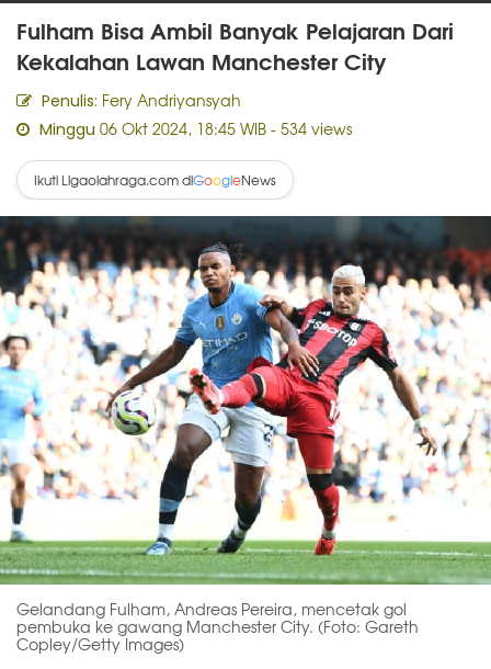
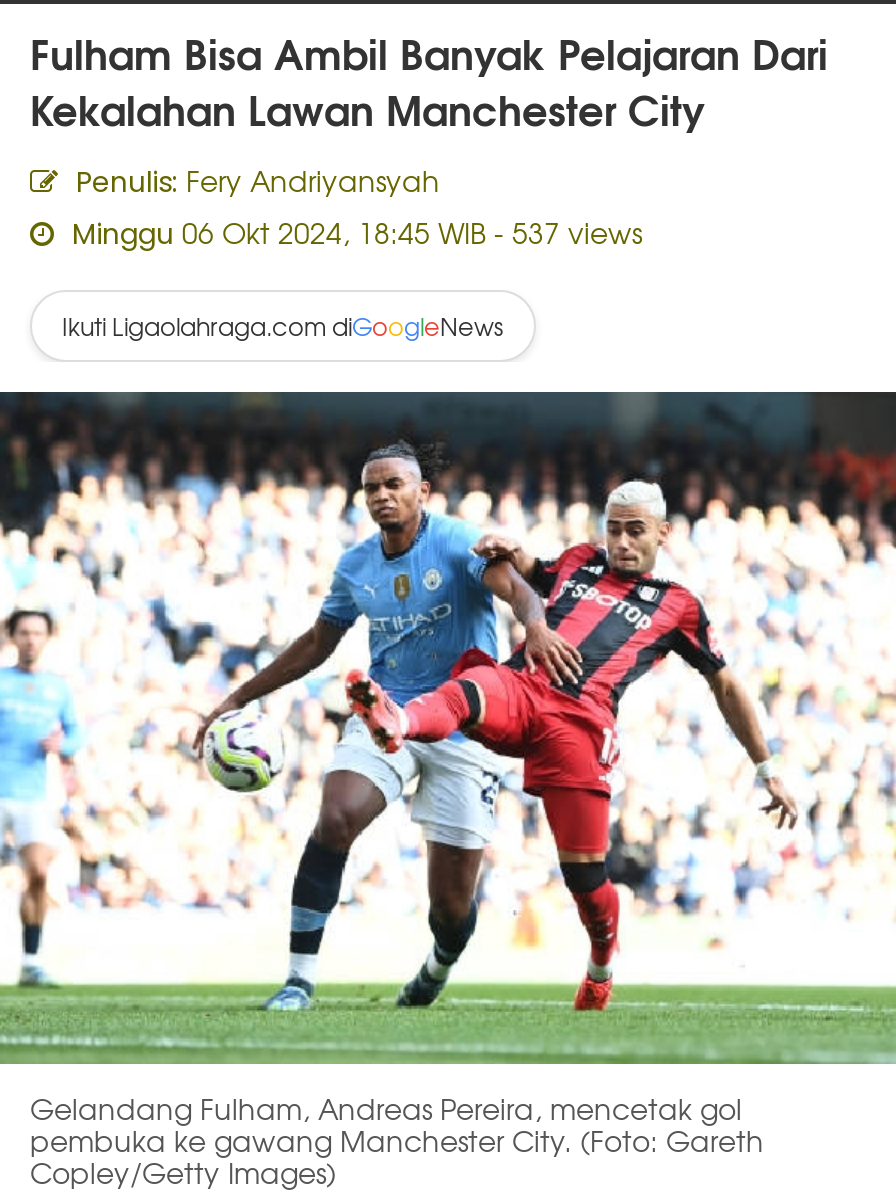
- Minggu 06 Okt 2024, 18:45 WIB - 534 views
+ Minggu 06 Okt 2024, 18:45 WIB - 537 views
